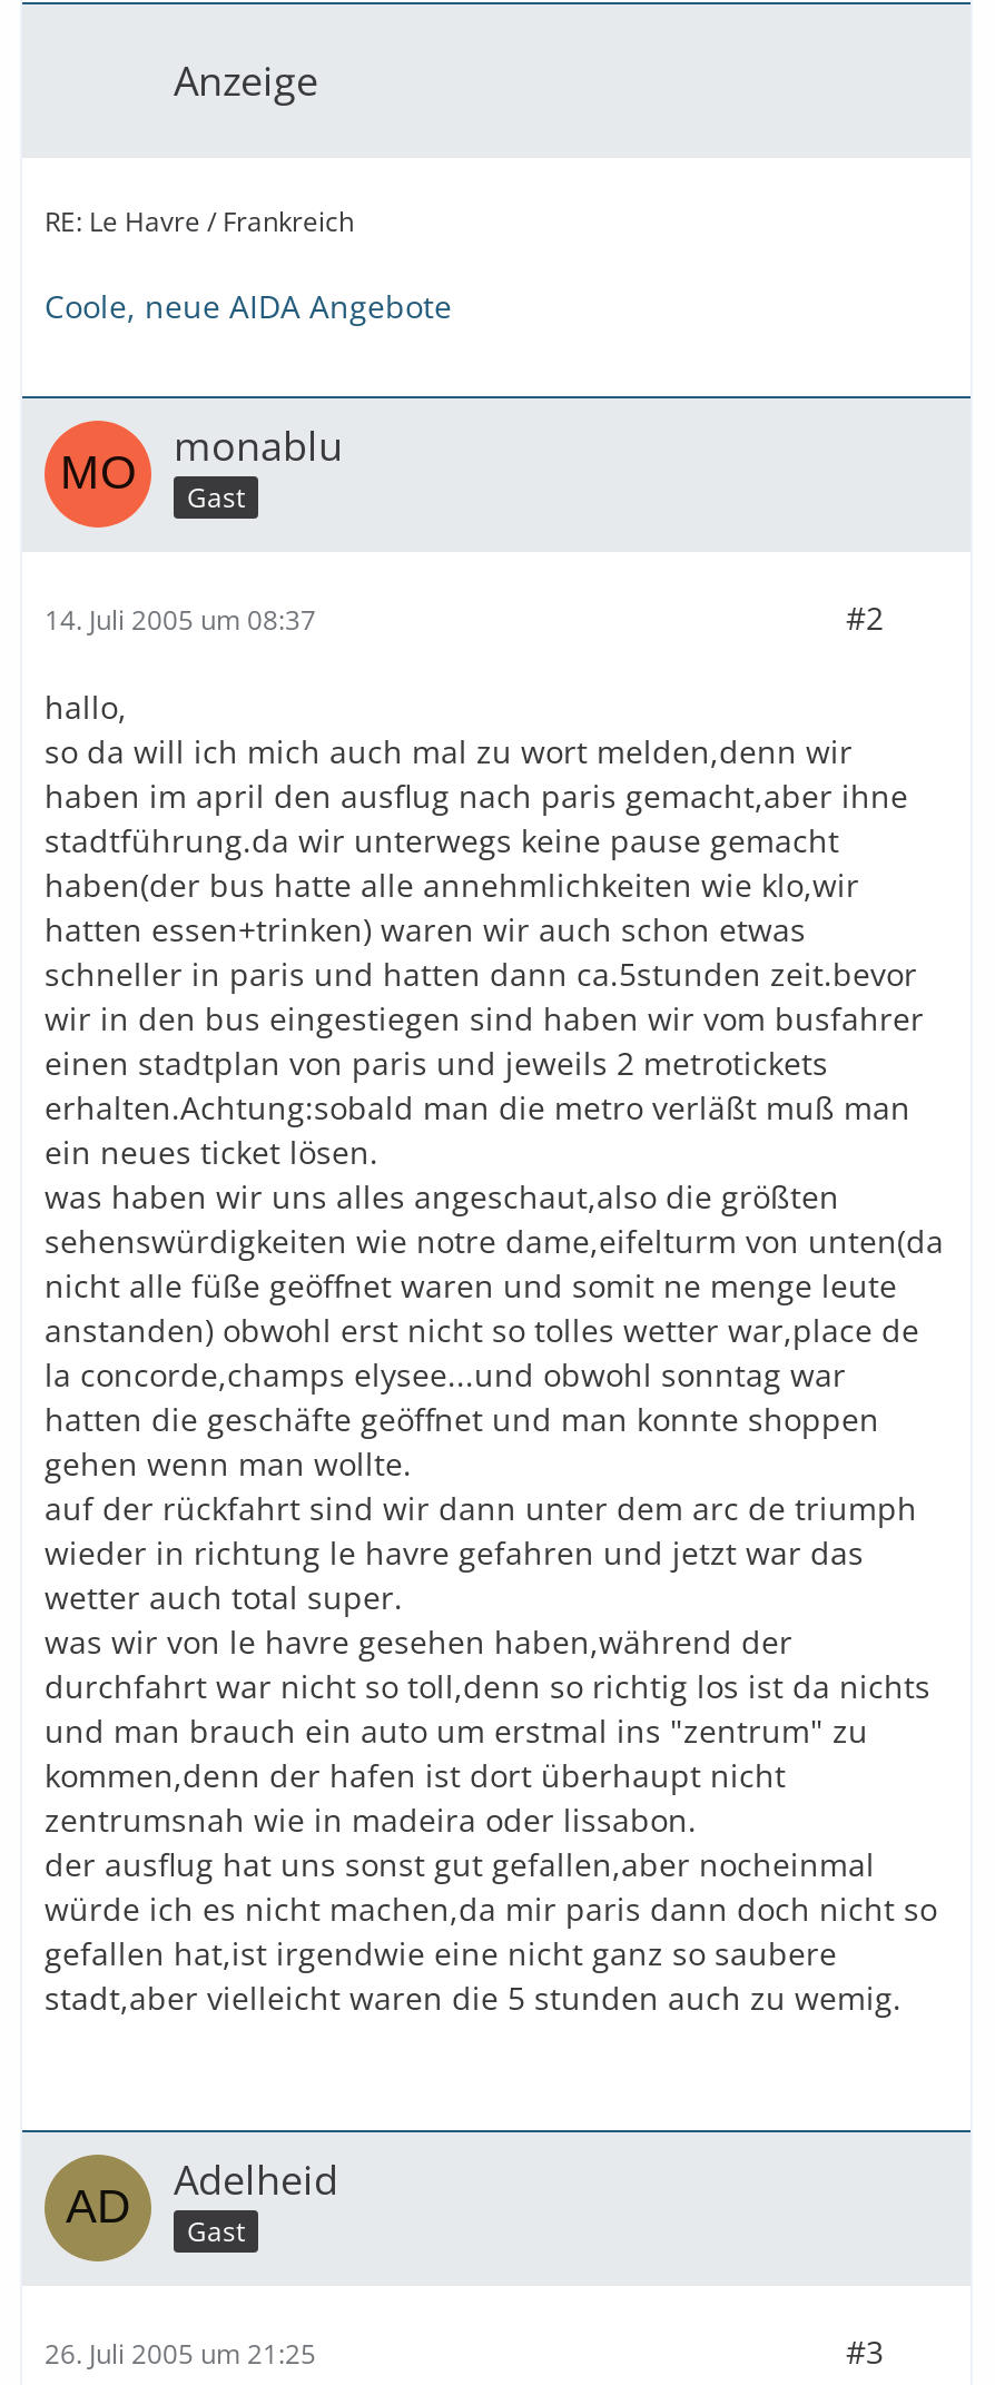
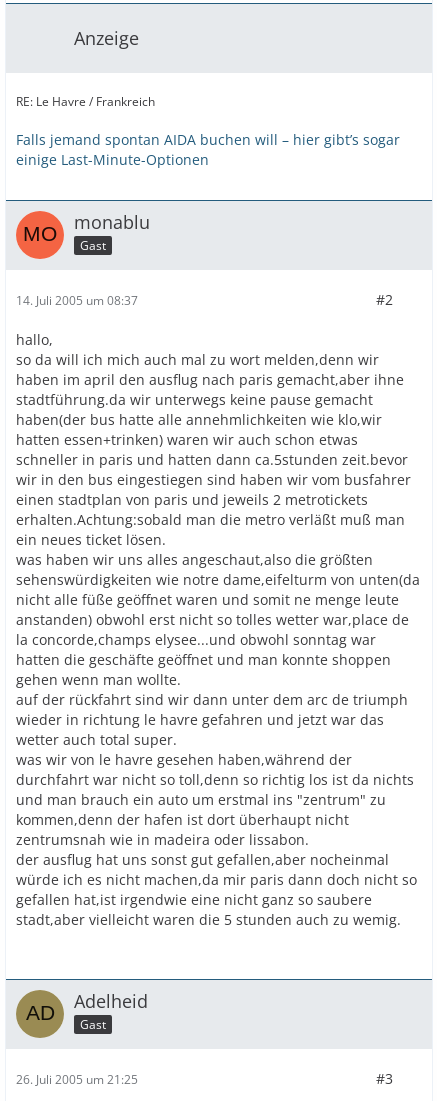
- Coole, neue AIDA Angebote
+ Falls jemand spontan AIDA buchen will – hier gibt’s sogar
+ einige Last-Minute-Optionen
